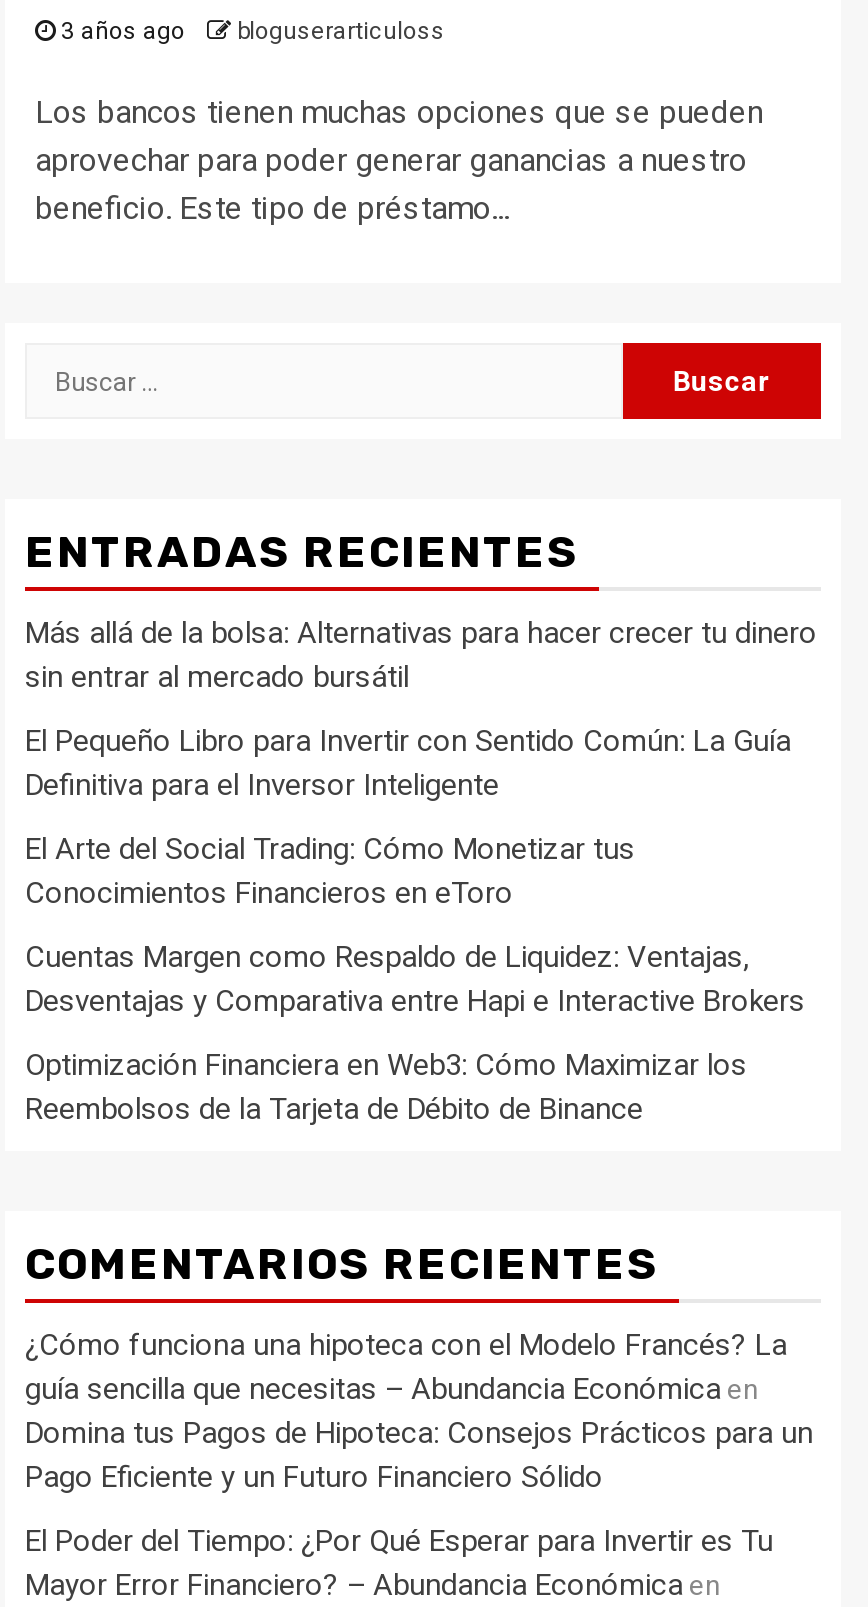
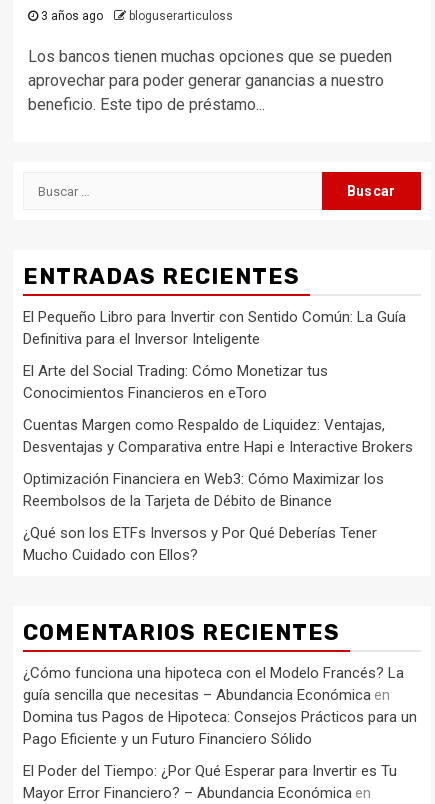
- Más allá de la bolsa: Alternativas para hacer crecer tu dinero
- sin entrar al mercado bursátil

moved up: El Pequeño Libro para Invertir con Sentido Común: La Guía | Definitiva para el Inversor Inteligente | El Arte del Social Trading: Cómo Monetizar tus | Conocimientos Financieros en eToro | Cuentas Margen como Respaldo de Liquidez: Ventajas, | Desventajas y Comparativa entre Hapi e Interactive Brokers | Optimización Financiera en Web3: Cómo Maximizar los | Reembolsos de la Tarjeta de Débito de Binance

+ ¿Qué son los ETFs Inversos y Por Qué Deberías Tener
+ Mucho Cuidado con Ellos?
